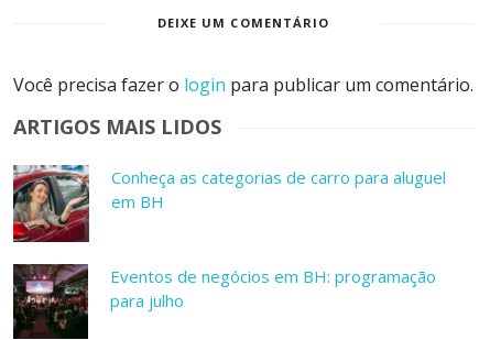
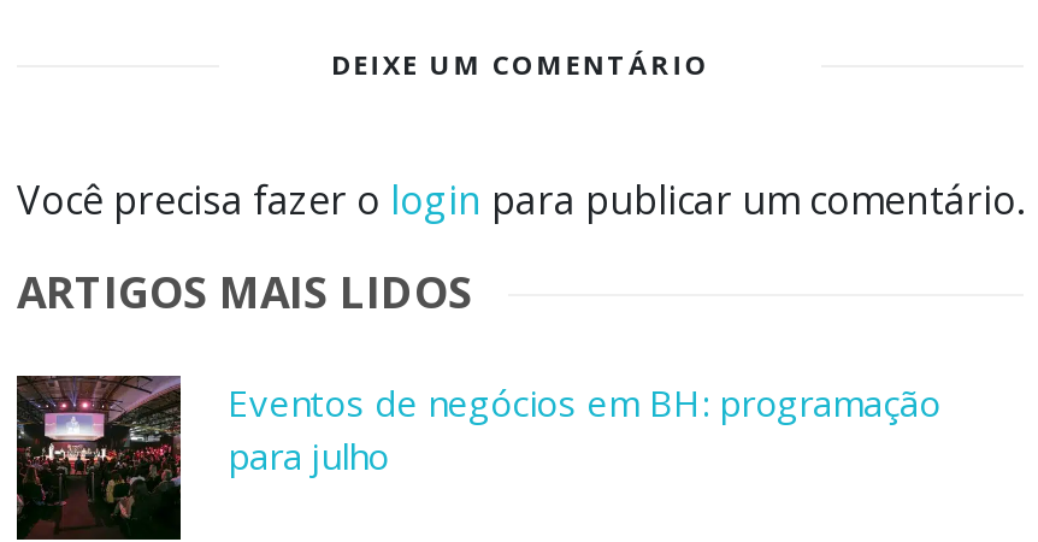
- [image]
- Conheça as categorias de carro para aluguel
- em BH
